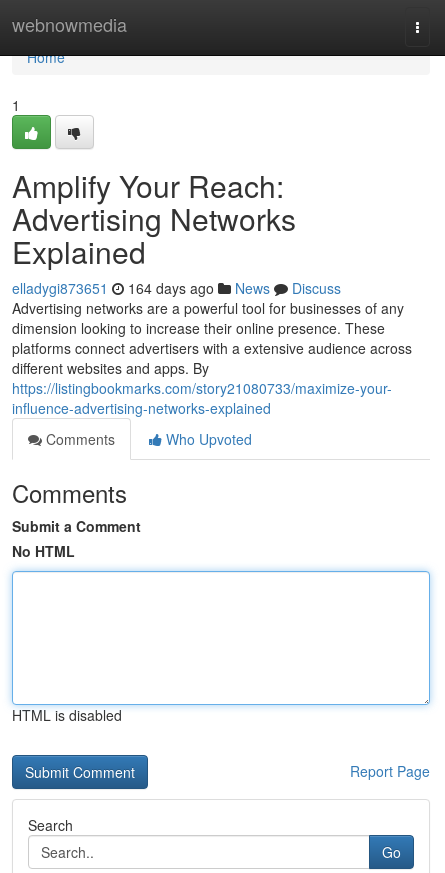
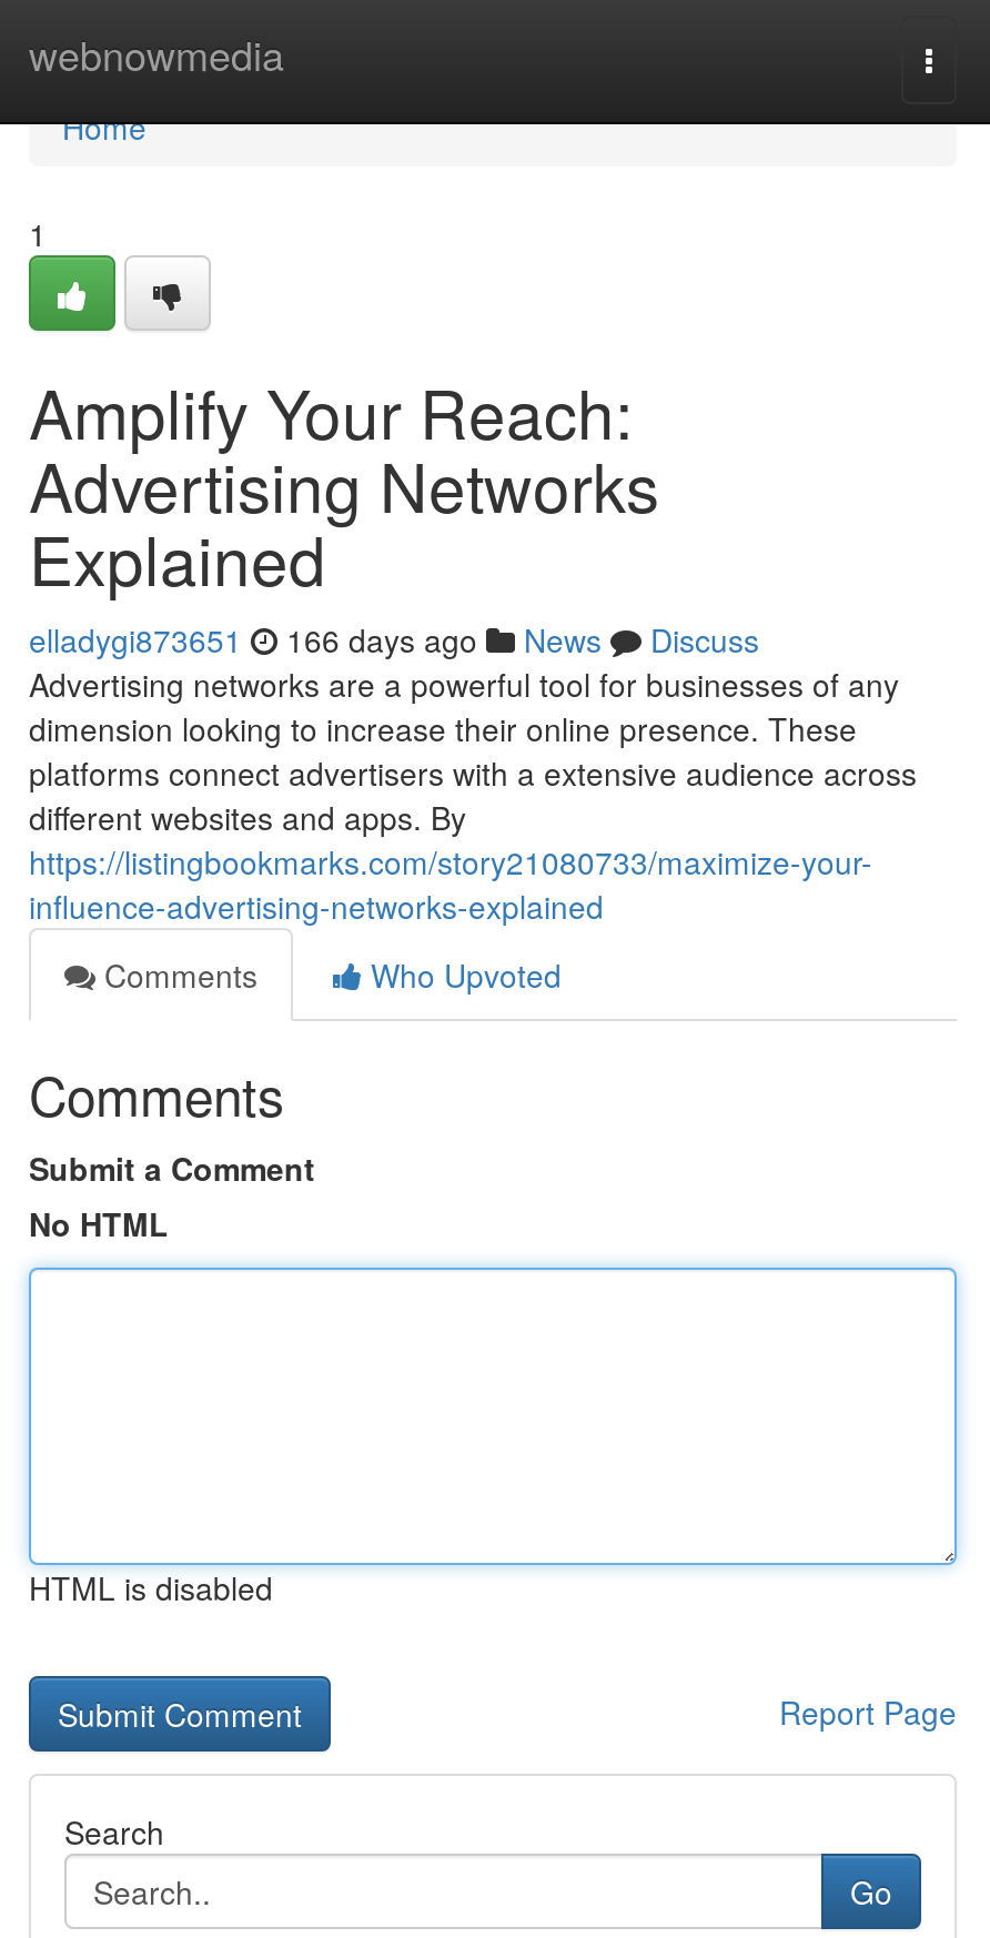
- elladygi873651 164 days ago News Discuss
+ elladygi873651 166 days ago News Discuss
